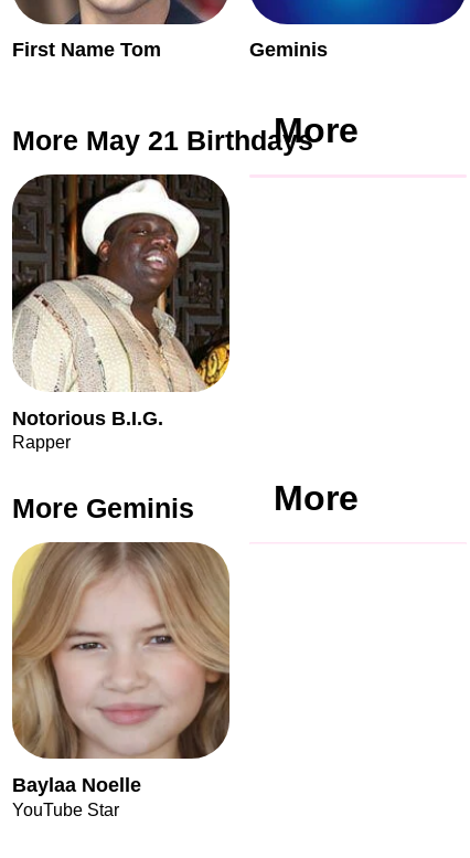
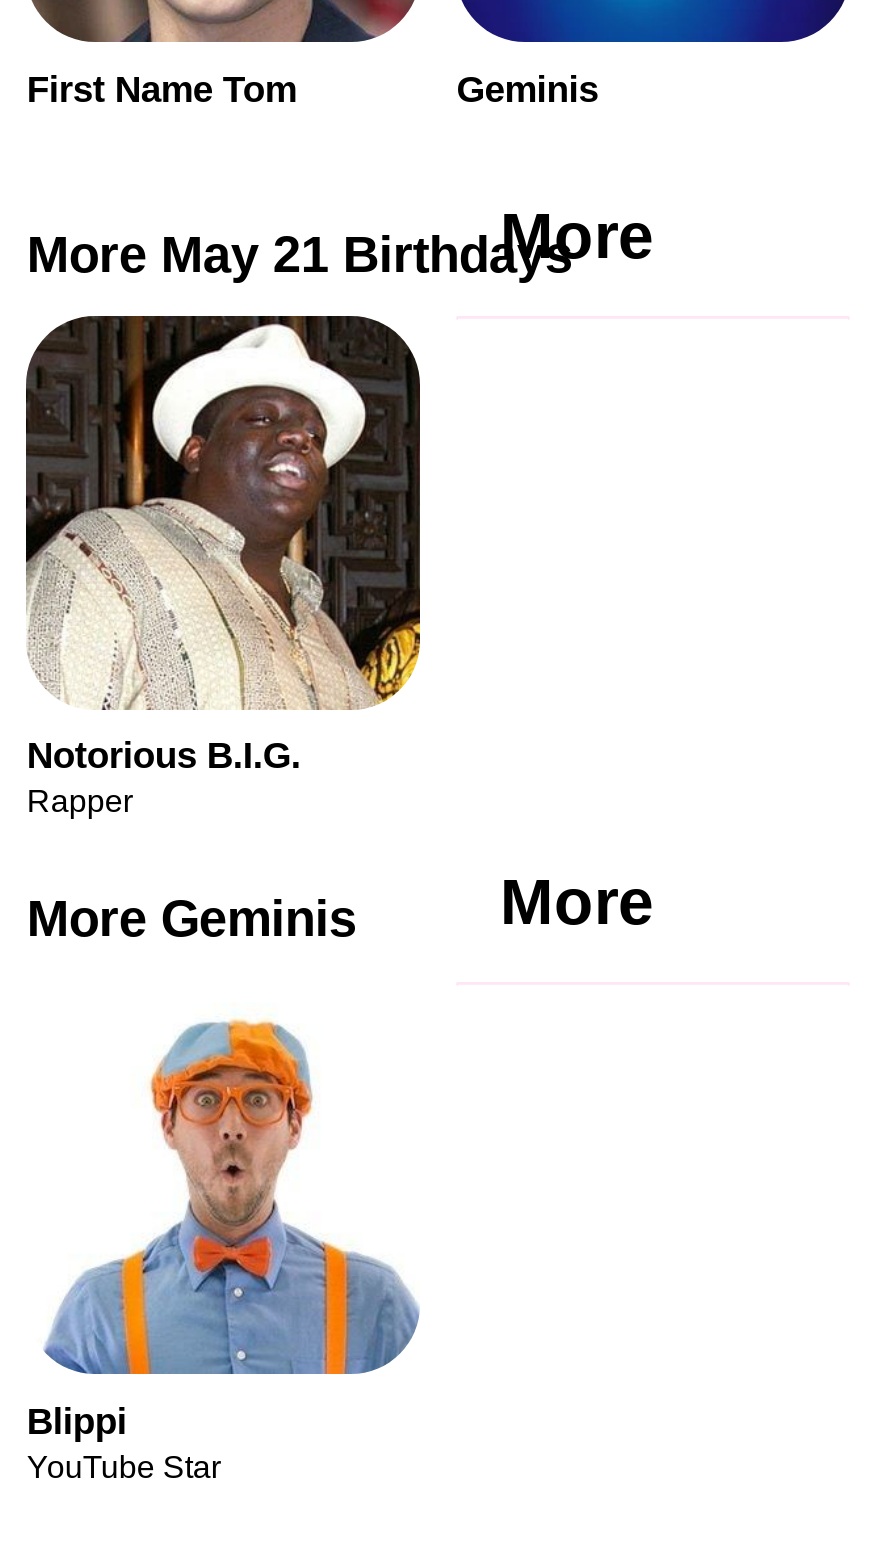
- [image]
- Baylaa Noelle
+ [image]
+ Blippi
